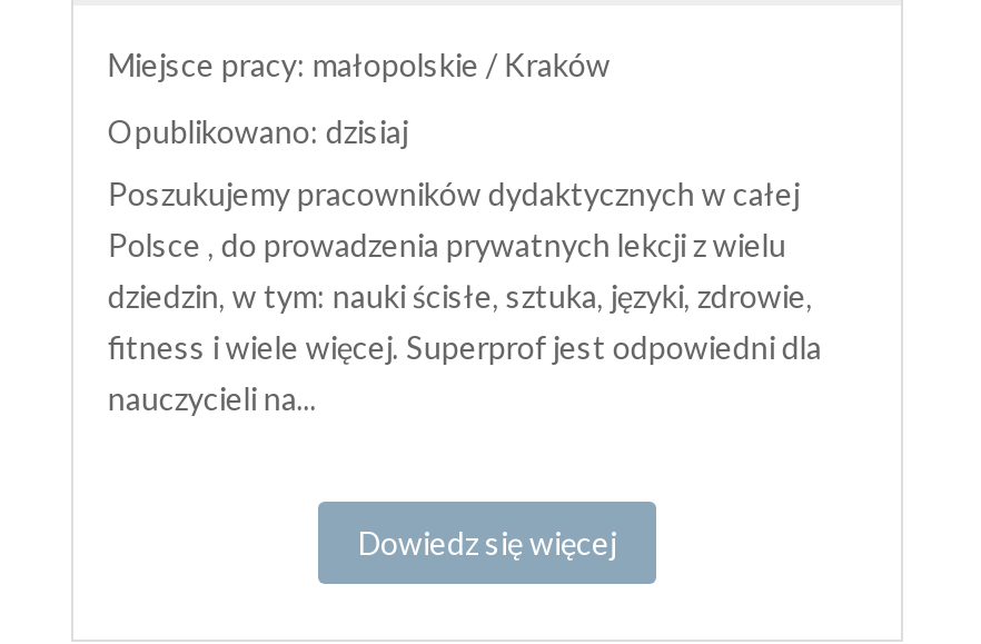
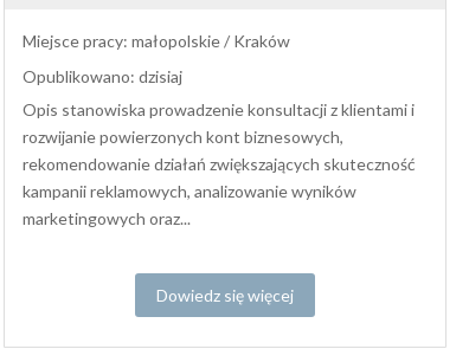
- Poszukujemy pracowników dydaktycznych w całej
- Polsce , do prowadzenia prywatnych lekcji z wielu
- dziedzin, w tym: nauki ścisłe, sztuka, języki, zdrowie,
- fitness i wiele więcej. Superprof jest odpowiedni dla
- nauczycieli na...
+ Opis stanowiska prowadzenie konsultacji z klientami i
+ rozwijanie powierzonych kont biznesowych,
+ rekomendowanie działań zwiększających skuteczność
+ kampanii reklamowych, analizowanie wyników
+ marketingowych oraz...
